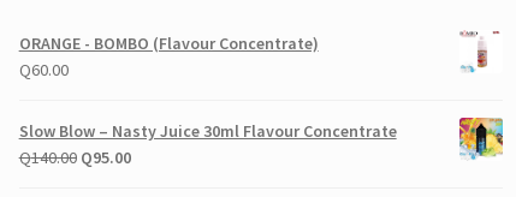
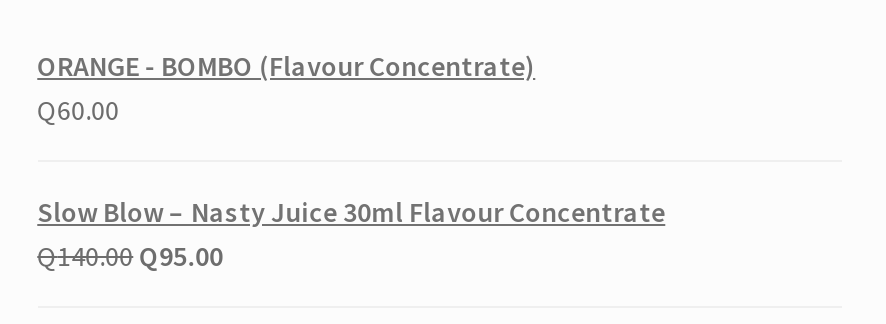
- [image]

- [image]
